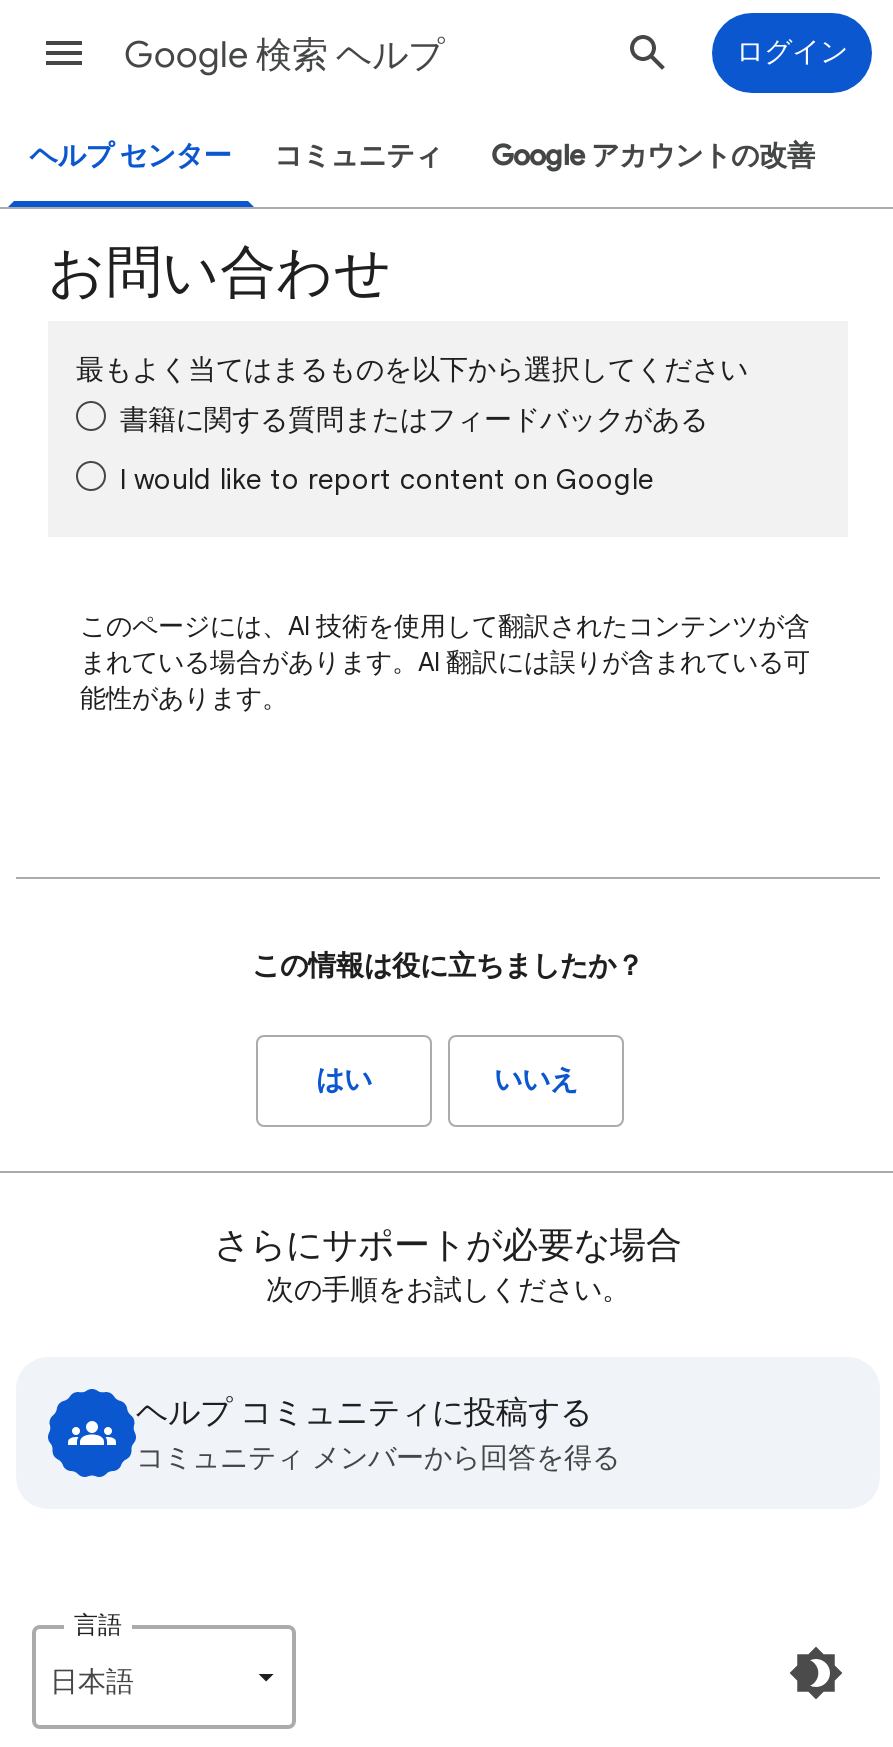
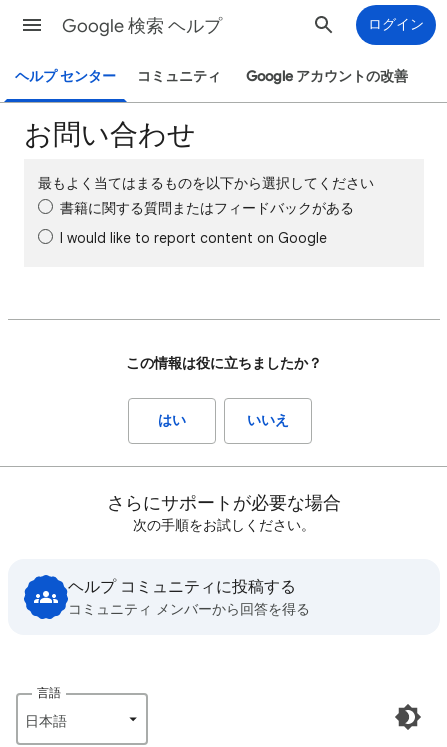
- このページには、AI 技術を使用して翻訳されたコンテンツが含
- まれている場合があります。AI 翻訳には誤りが含まれている可
- 能性があります。
